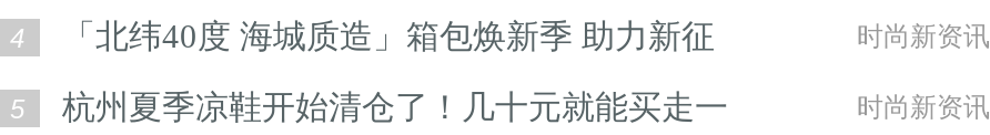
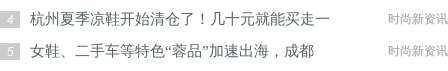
- 「北纬40度 海城质造」箱包焕新季 助力新征

+ 女鞋、二手车等特色“蓉品”加速出海，成都

moved up: 杭州夏季凉鞋开始清仓了！几十元就能买走一
